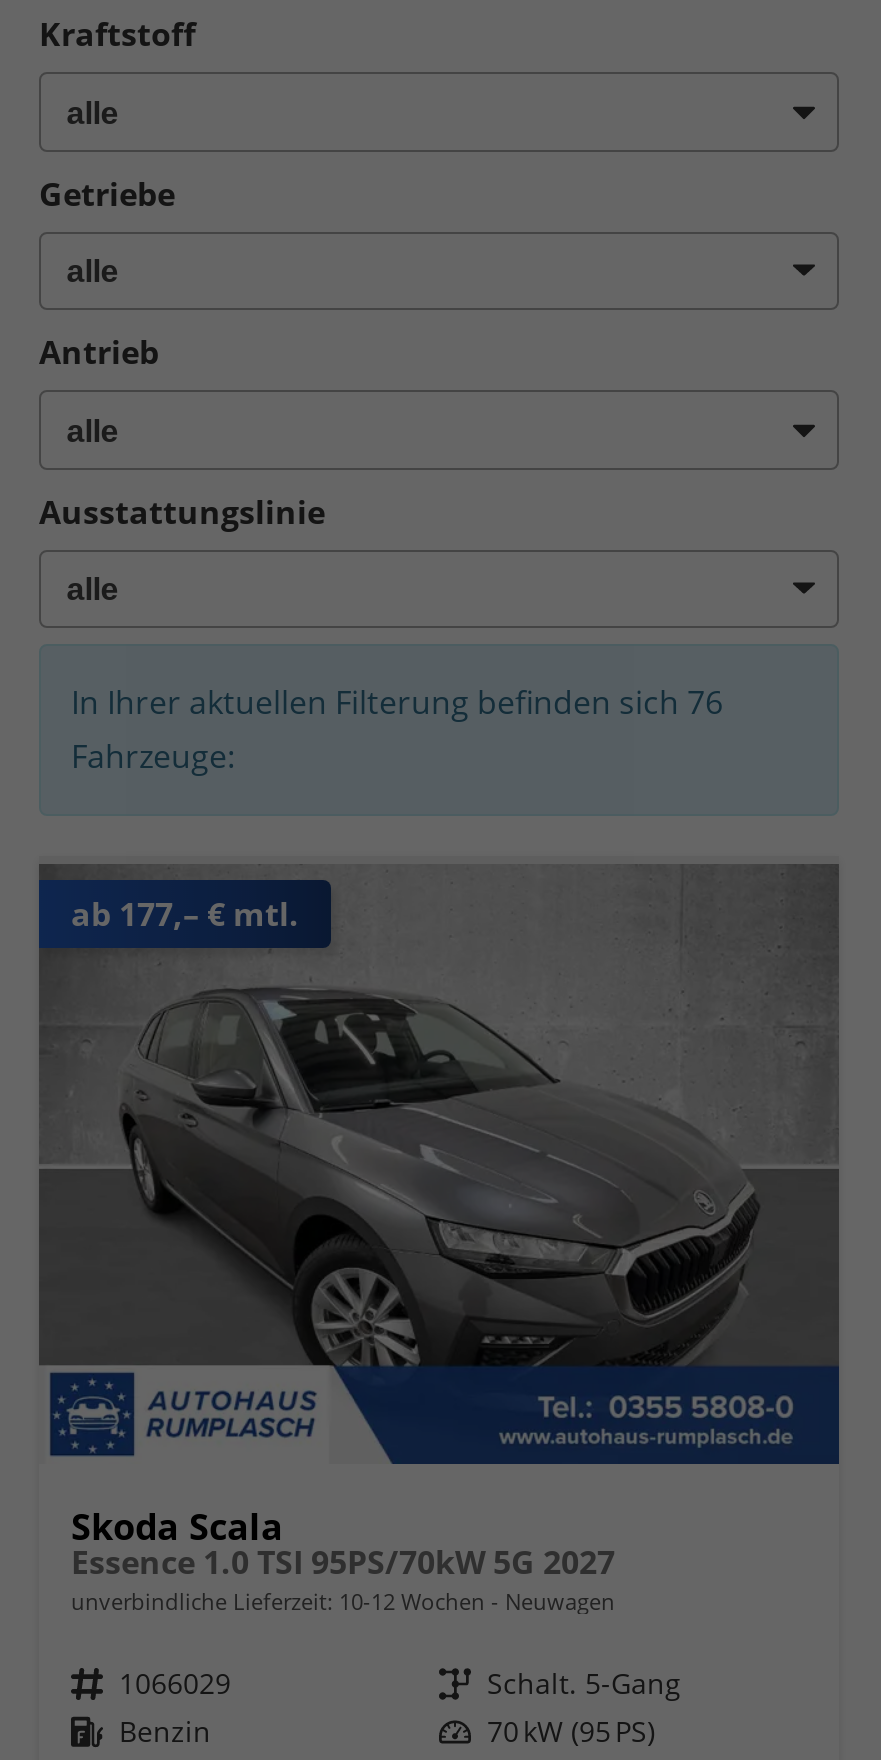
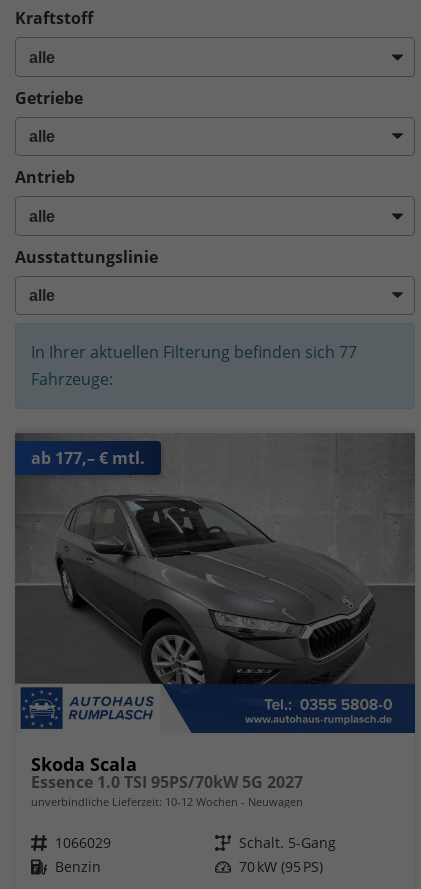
- In Ihrer aktuellen Filterung befinden sich 76
+ In Ihrer aktuellen Filterung befinden sich 77
